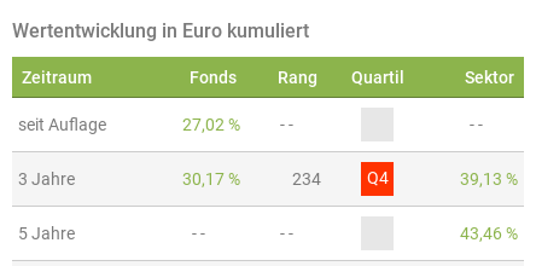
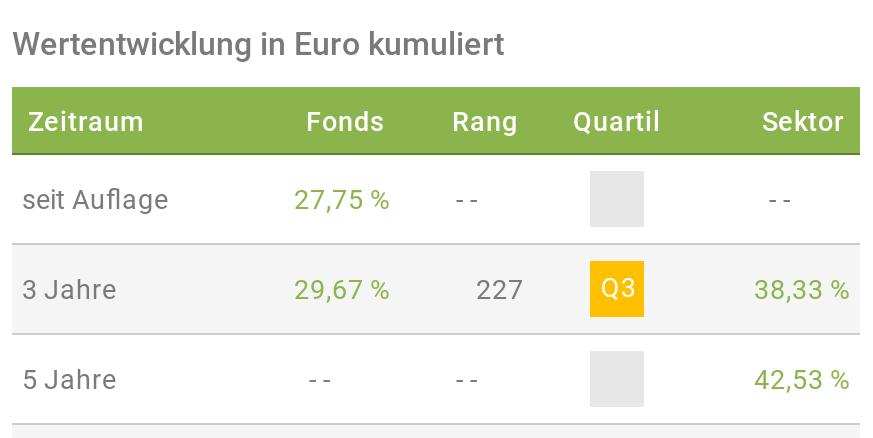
- 27,02 %
+ 27,75 %

- 30,17 %
- 234
- Q4
- 39,13 %
+ 29,67 %
+ 227
+ Q3
+ 38,33 %

- 43,46 %
+ 42,53 %
